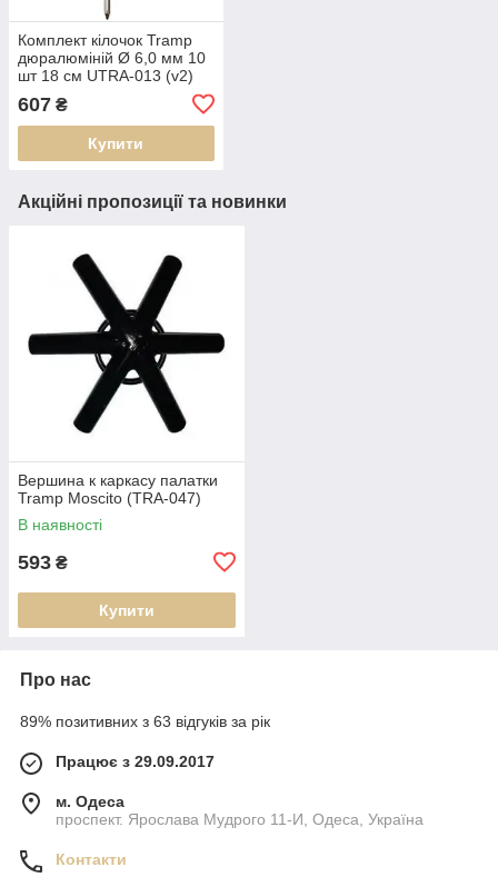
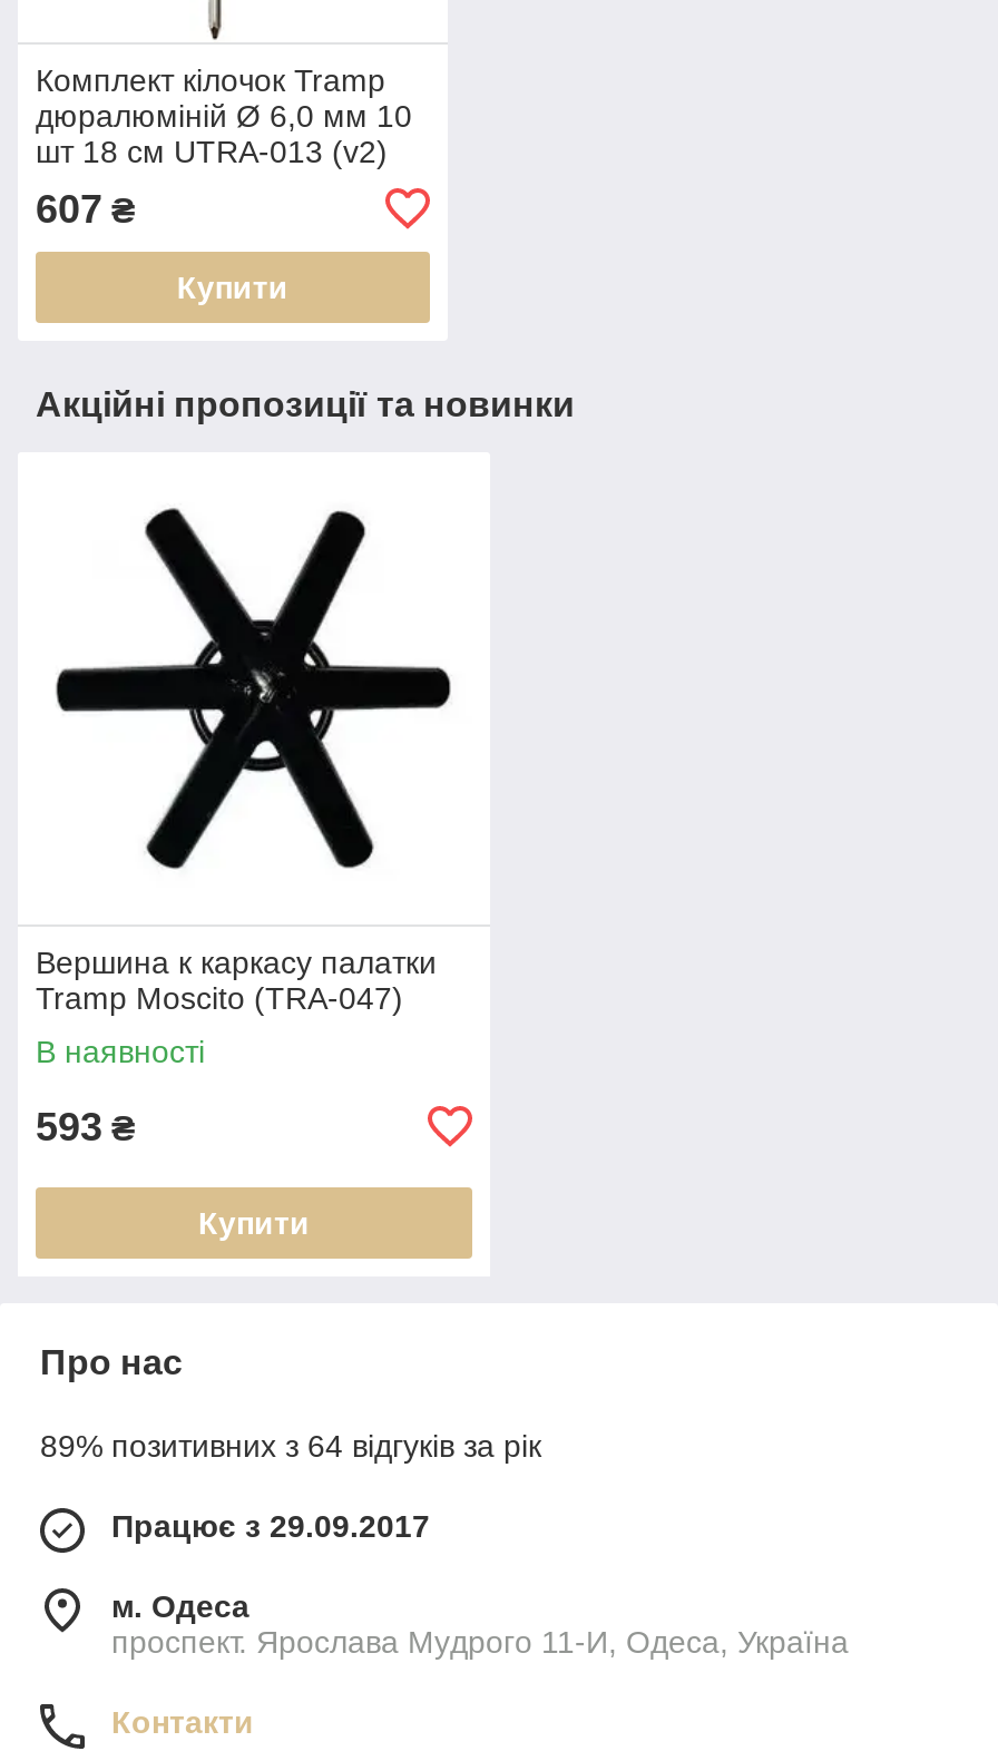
- 89% позитивних з 63 відгуків за рік
+ 89% позитивних з 64 відгуків за рік
